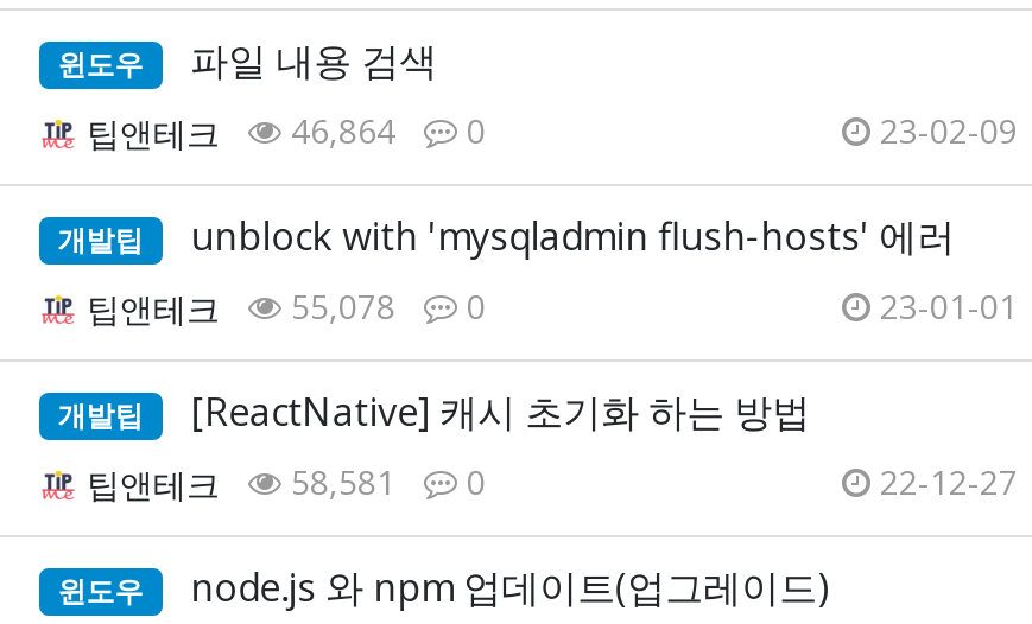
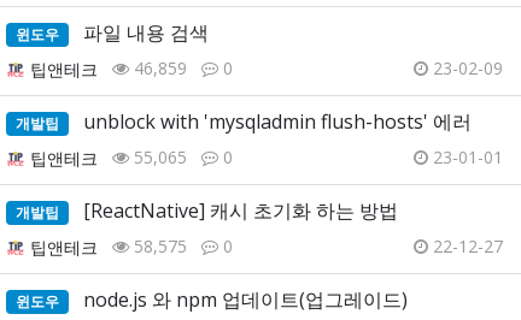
- 팁앤테크 46,864 0
+ 팁앤테크 46,859 0

- 팁앤테크 55,078 0
+ 팁앤테크 55,065 0

- 팁앤테크 58,581 0
+ 팁앤테크 58,575 0
